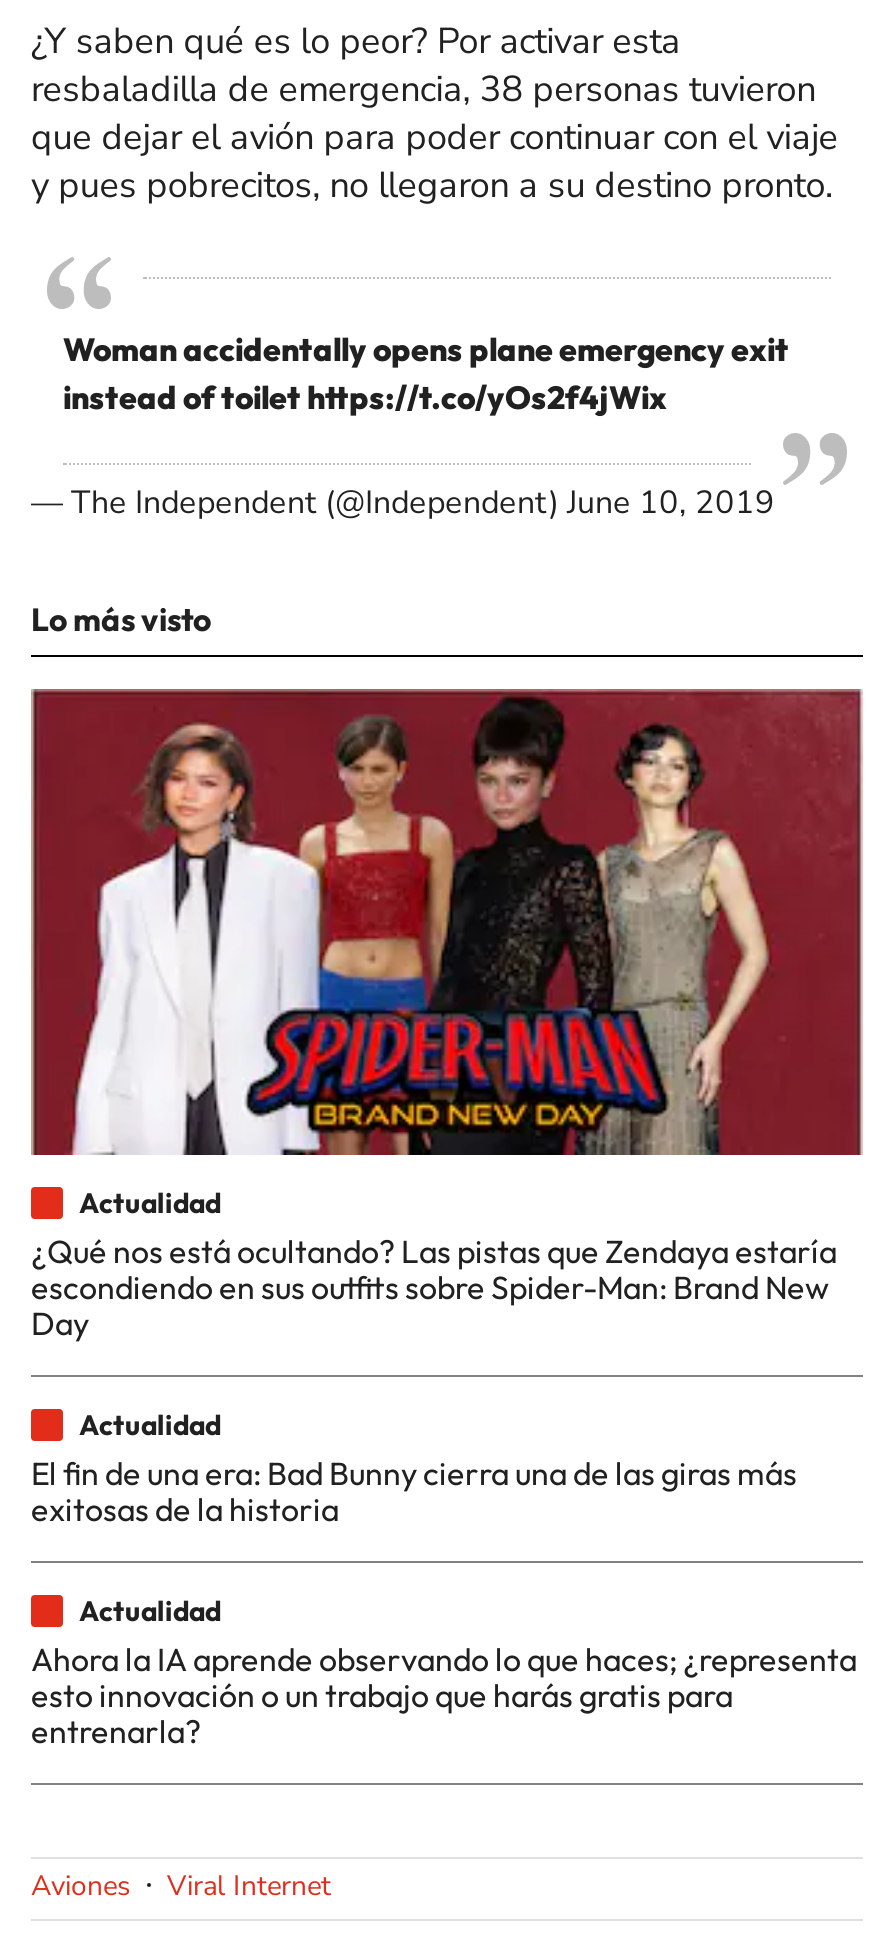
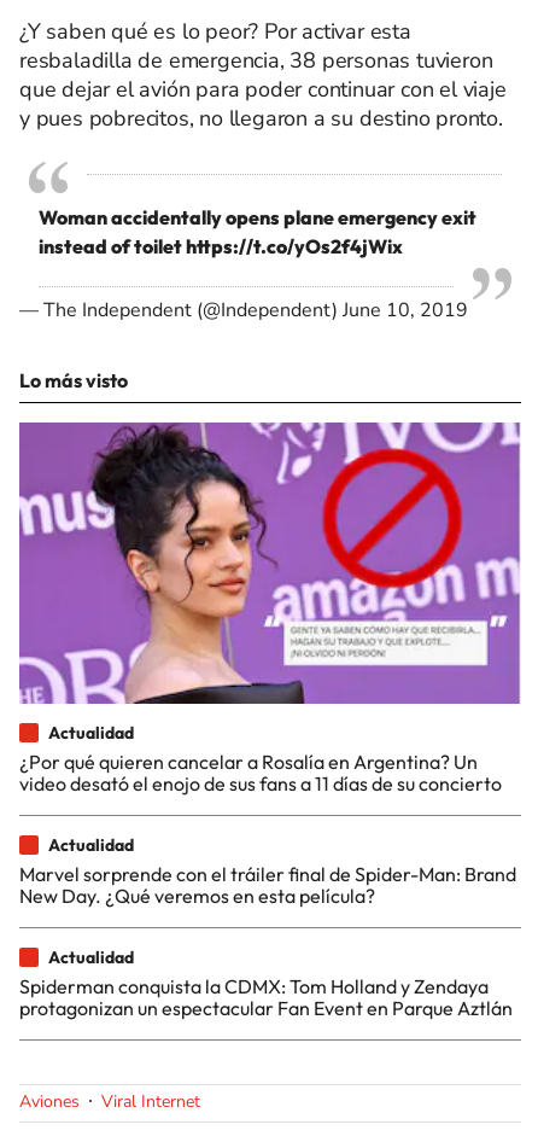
- [image]
- ¿Qué nos está ocultando? Las pistas que Zendaya estaría
- escondiendo en sus outfits sobre Spider-Man: Brand New
- Day
+ [image]
+ ¿Por qué quieren cancelar a Rosalía en Argentina? Un
+ video desató el enojo de sus fans a 11 días de su concierto

- El fin de una era: Bad Bunny cierra una de las giras más
- exitosas de la historia
+ Marvel sorprende con el tráiler final de Spider-Man: Brand
+ New Day. ¿Qué veremos en esta película?

- Ahora la IA aprende observando lo que haces; ¿representa
- esto innovación o un trabajo que harás gratis para
- entrenarla?
+ Spiderman conquista la CDMX: Tom Holland y Zendaya
+ protagonizan un espectacular Fan Event en Parque Aztlán
